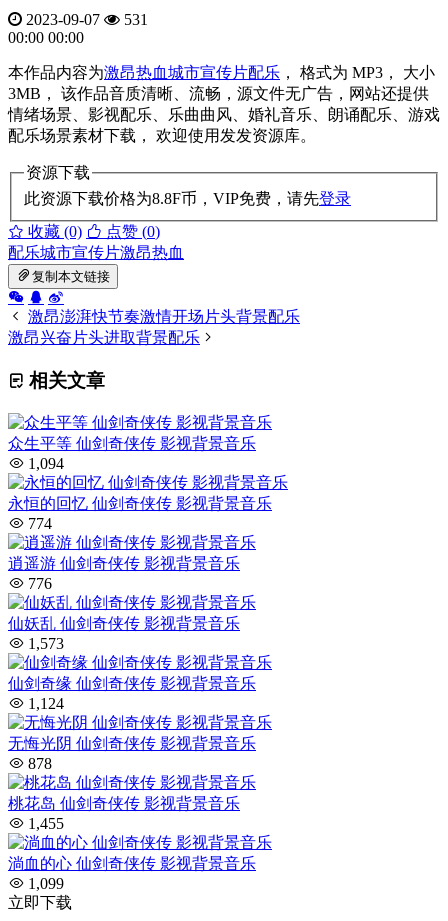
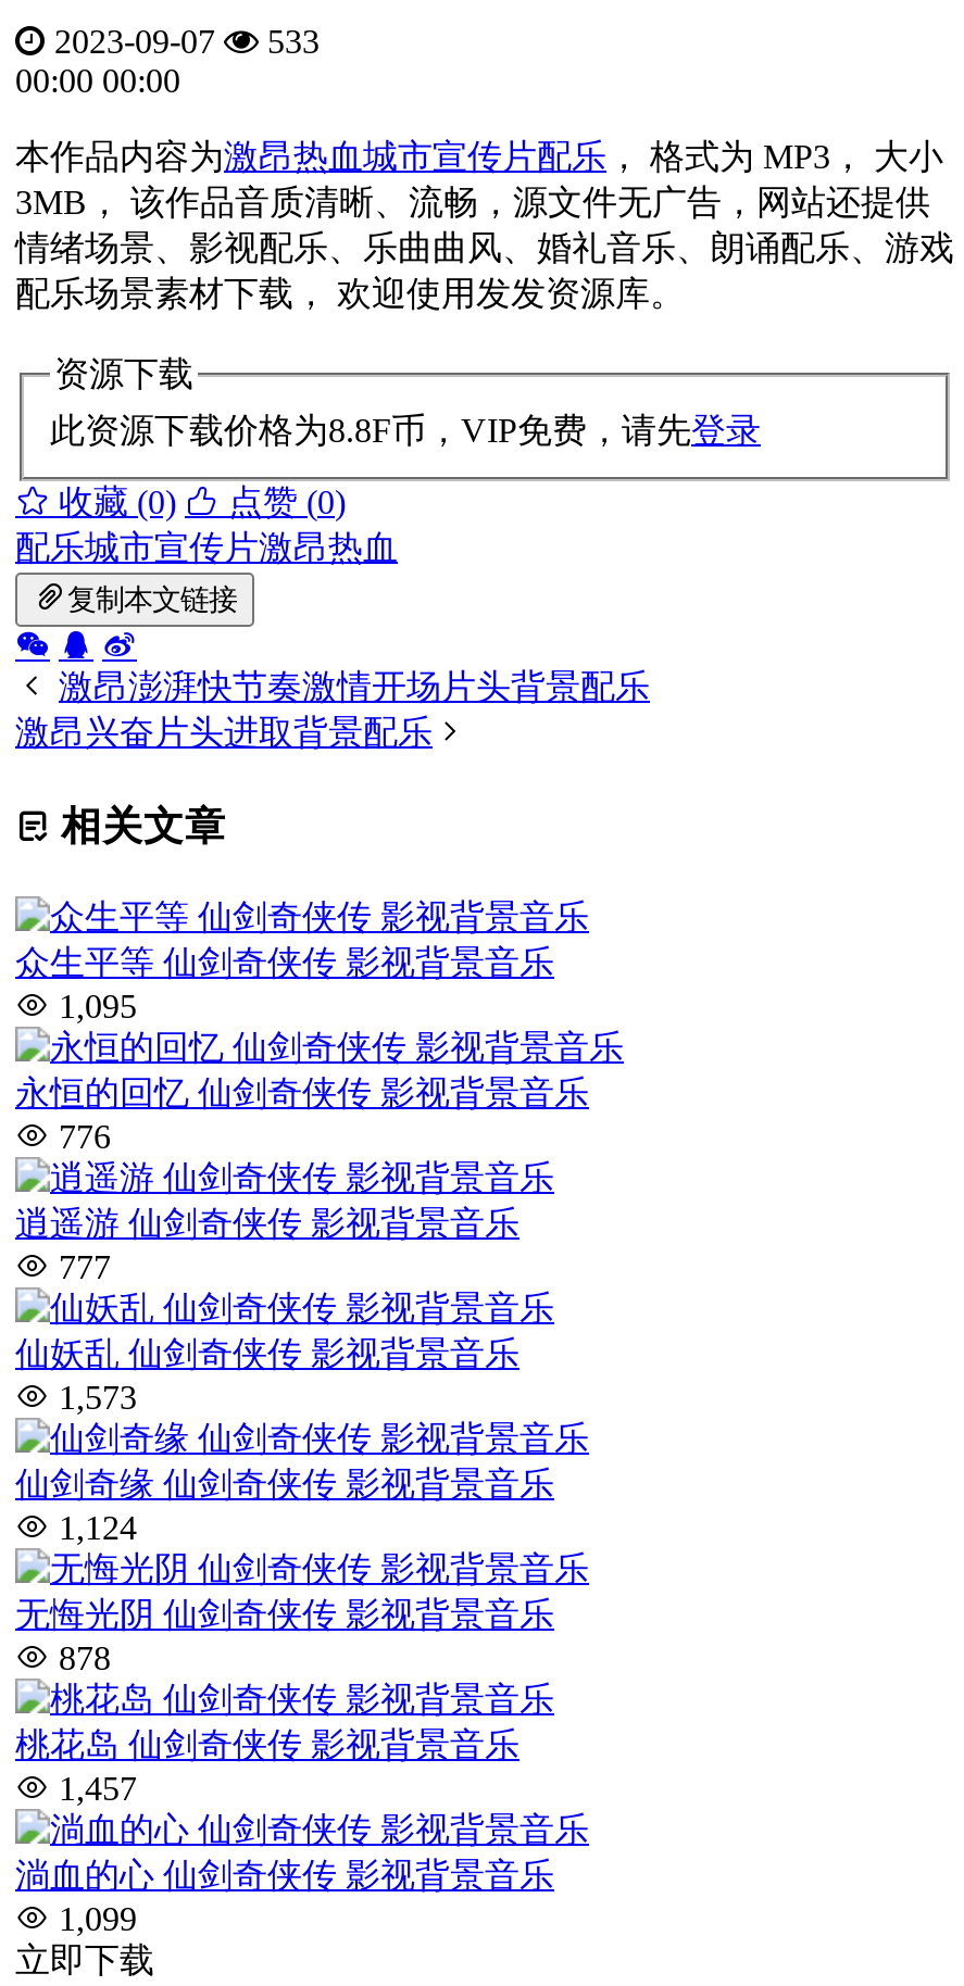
- 2023-09-07 531
+ 2023-09-07 533

- 1,094
+ 1,095

- 774
+ 776

- 776
+ 777

- 1,455
+ 1,457
